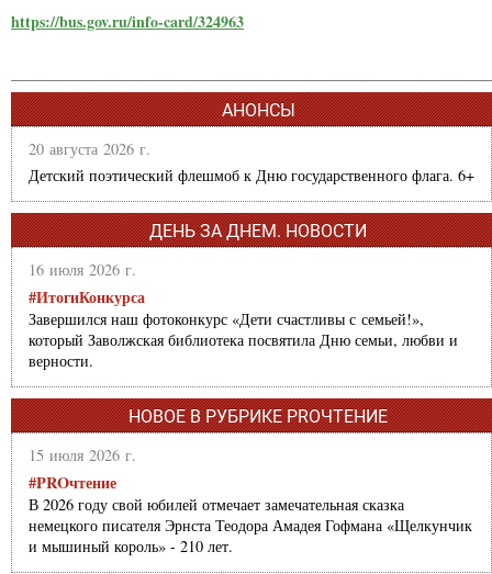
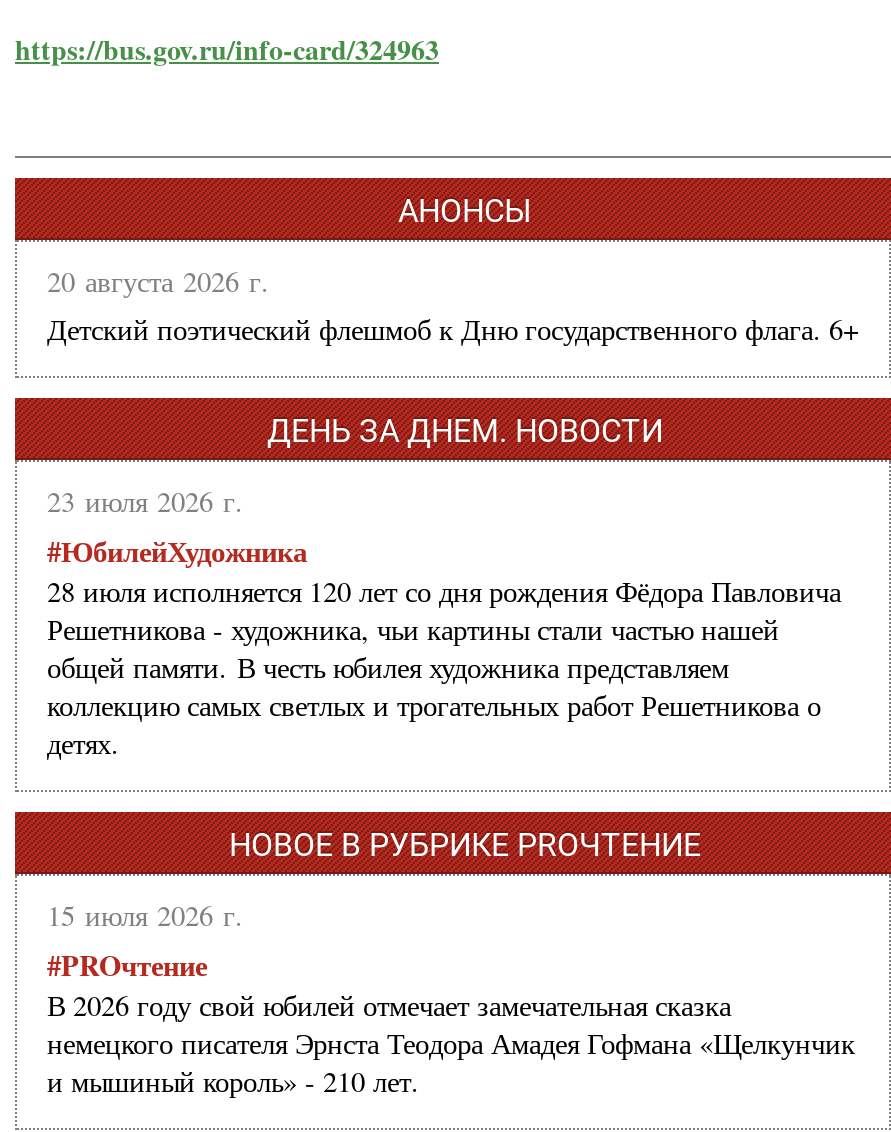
- 16 июля 2026 г.
- #ИтогиКонкурса
- Завершился наш фотоконкурс «Дети счастливы с семьей!»,
- который Заволжская библиотека посвятила Дню семьи, любви и
- верности.
+ 23 июля 2026 г.
+ #ЮбилейХудожника
+ 28 июля исполняется 120 лет со дня рождения Фёдора Павловича
+ Решетникова - художника, чьи картины стали частью нашей
+ общей памяти. В честь юбилея художника представляем
+ коллекцию самых светлых и трогательных работ Решетникова о
+ детях.
